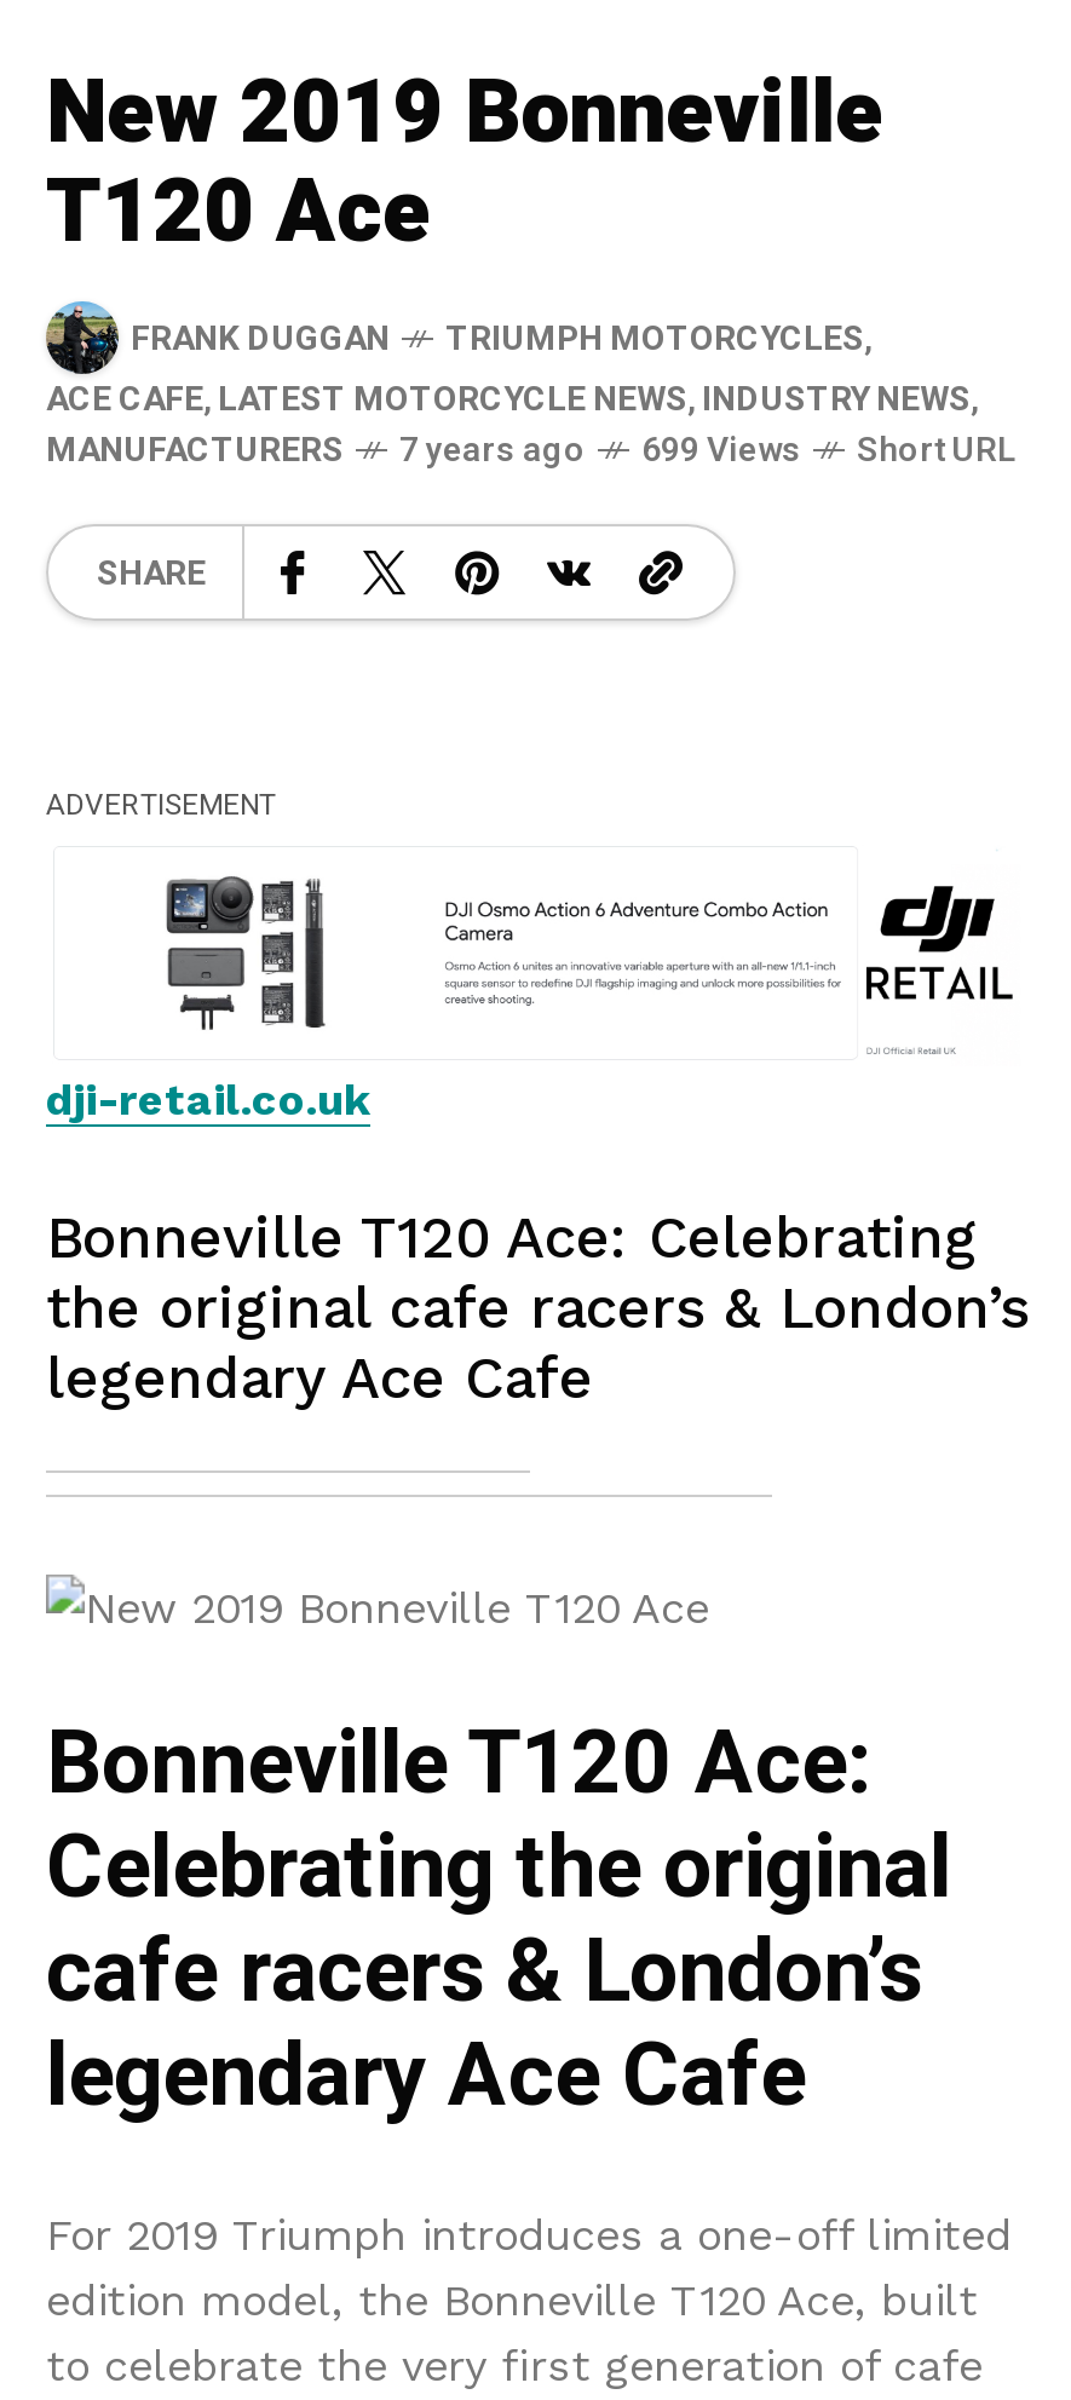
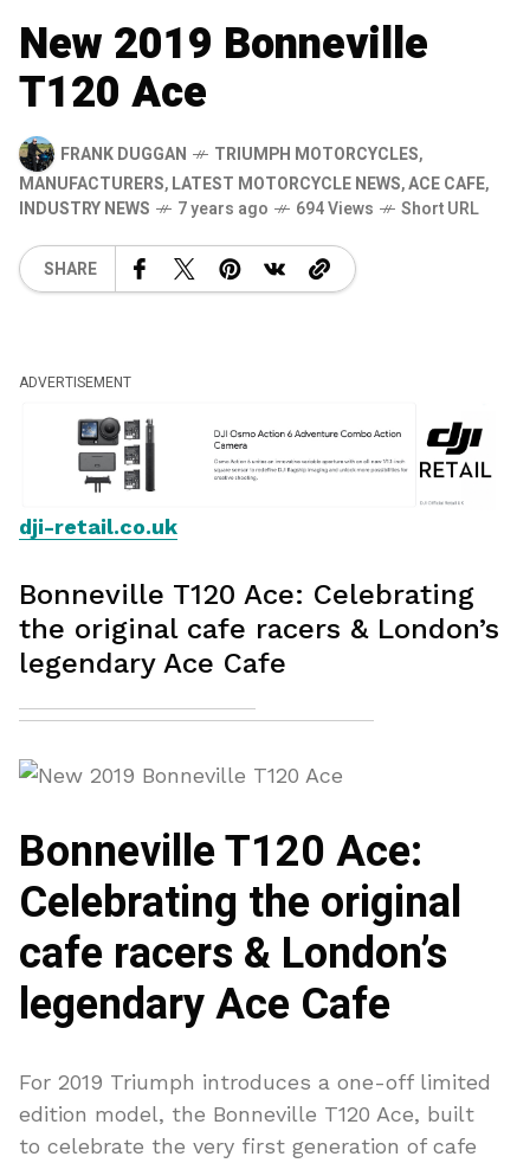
- ACE CAFE, LATEST MOTORCYCLE NEWS, INDUSTRY NEWS,
- MANUFACTURERS
+ MANUFACTURERS, LATEST MOTORCYCLE NEWS, ACE CAFE,
+ INDUSTRY NEWS

- 699 Views
+ 694 Views
